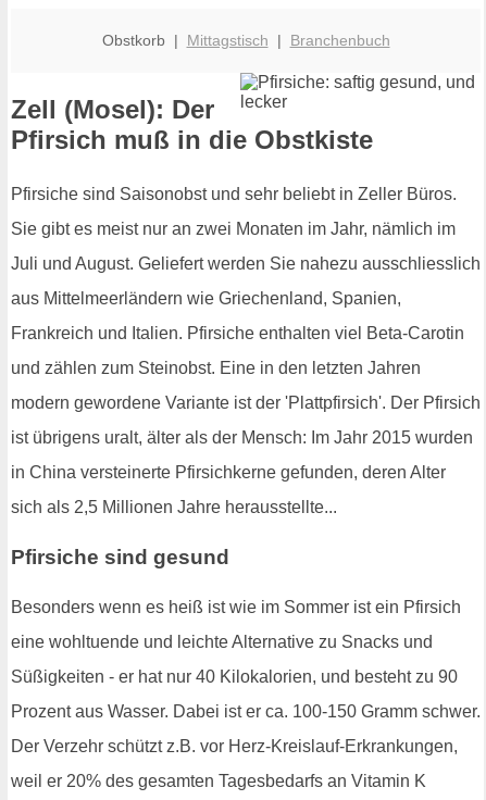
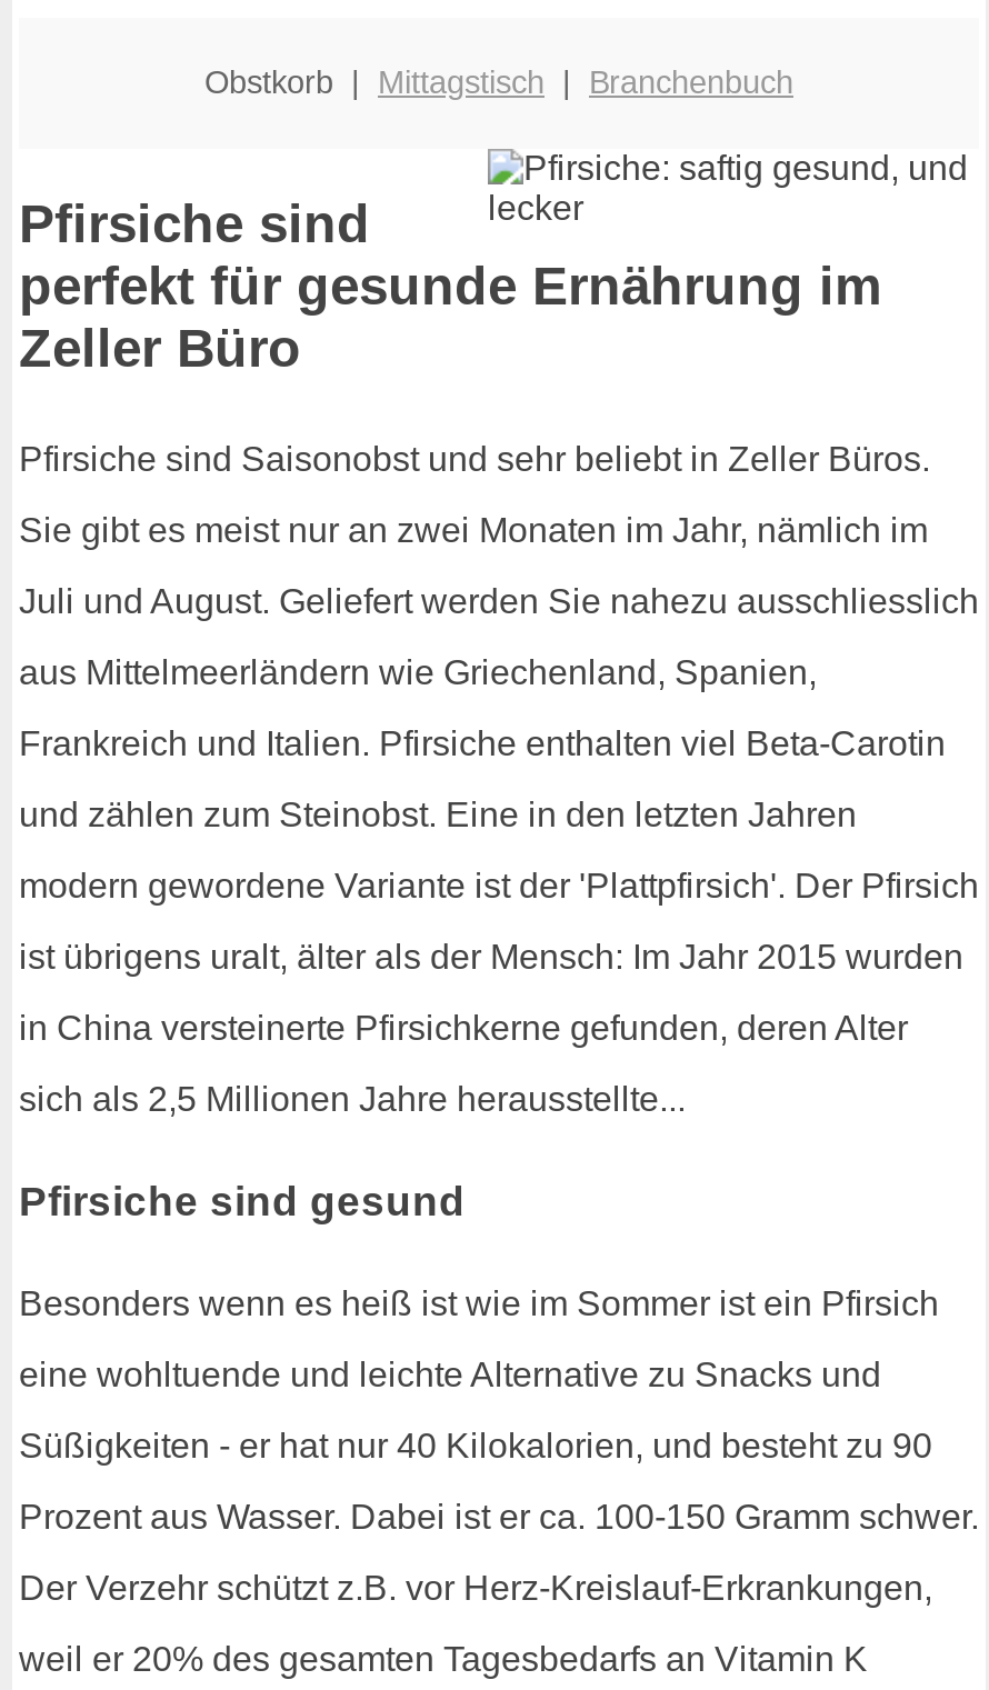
- Zell (Mosel): Der
- Pfirsich muß in die Obstkiste
+ Pfirsiche sind
+ perfekt für gesunde Ernährung im
+ Zeller Büro
